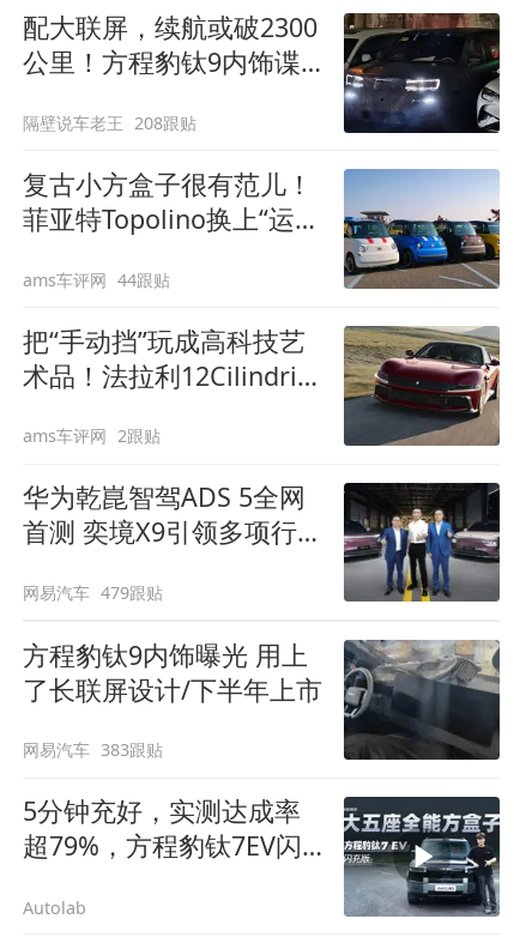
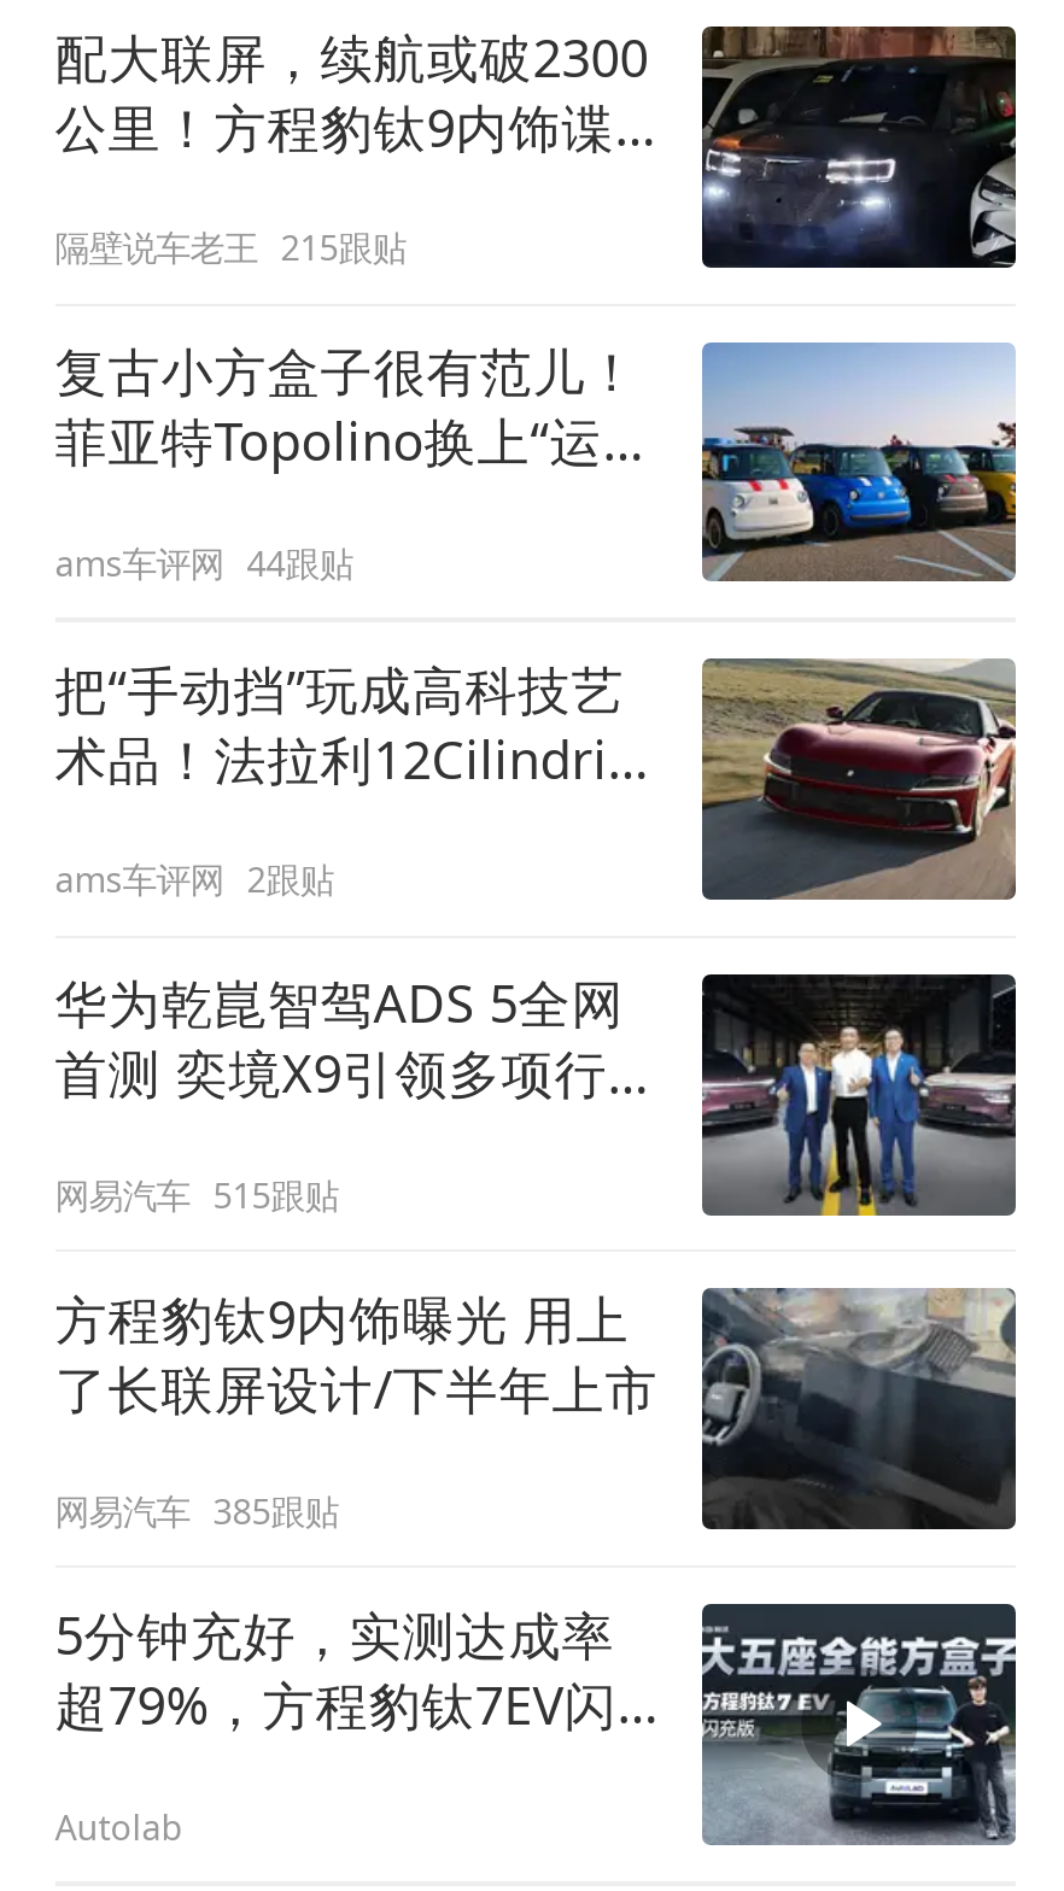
- 隔壁说车老王 208跟贴
+ 隔壁说车老王 215跟贴

- 网易汽车 479跟贴
+ 网易汽车 515跟贴

- 网易汽车 383跟贴
+ 网易汽车 385跟贴
